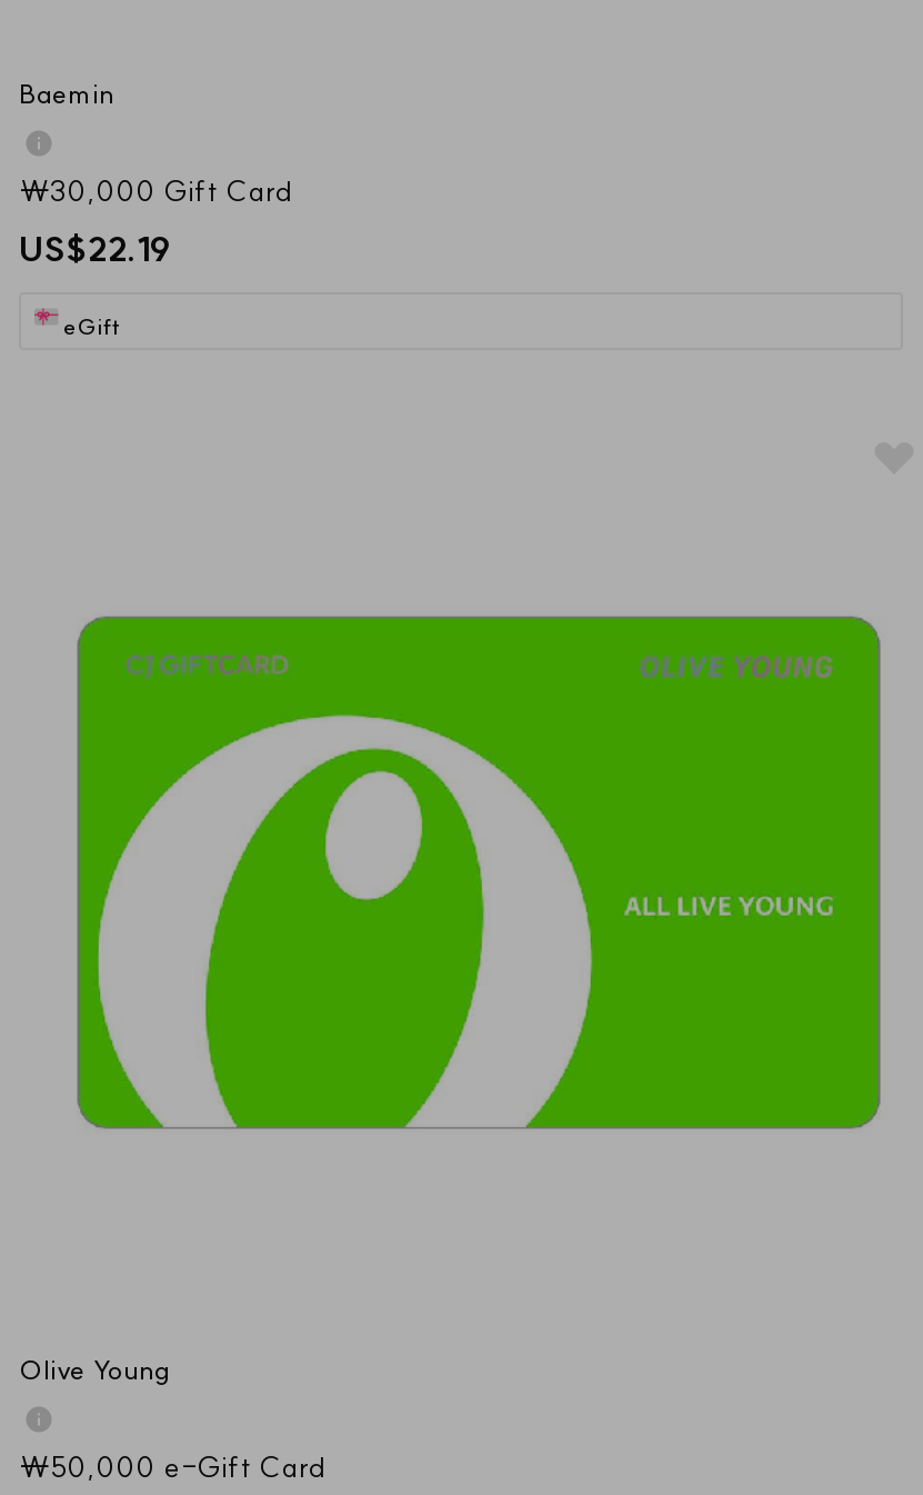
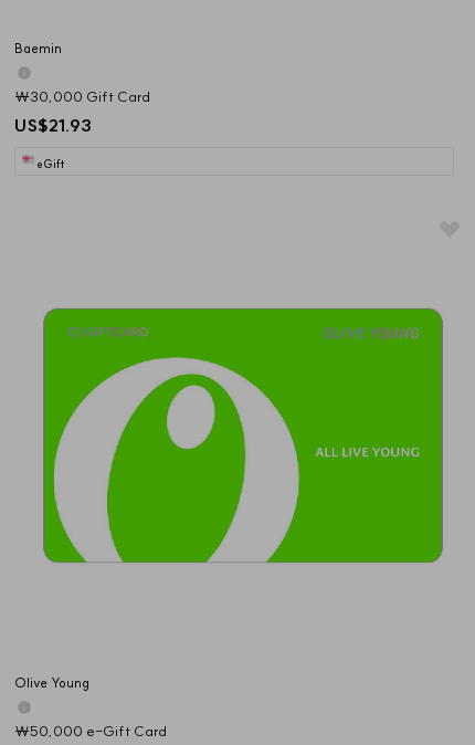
- US$22.19
+ US$21.93
